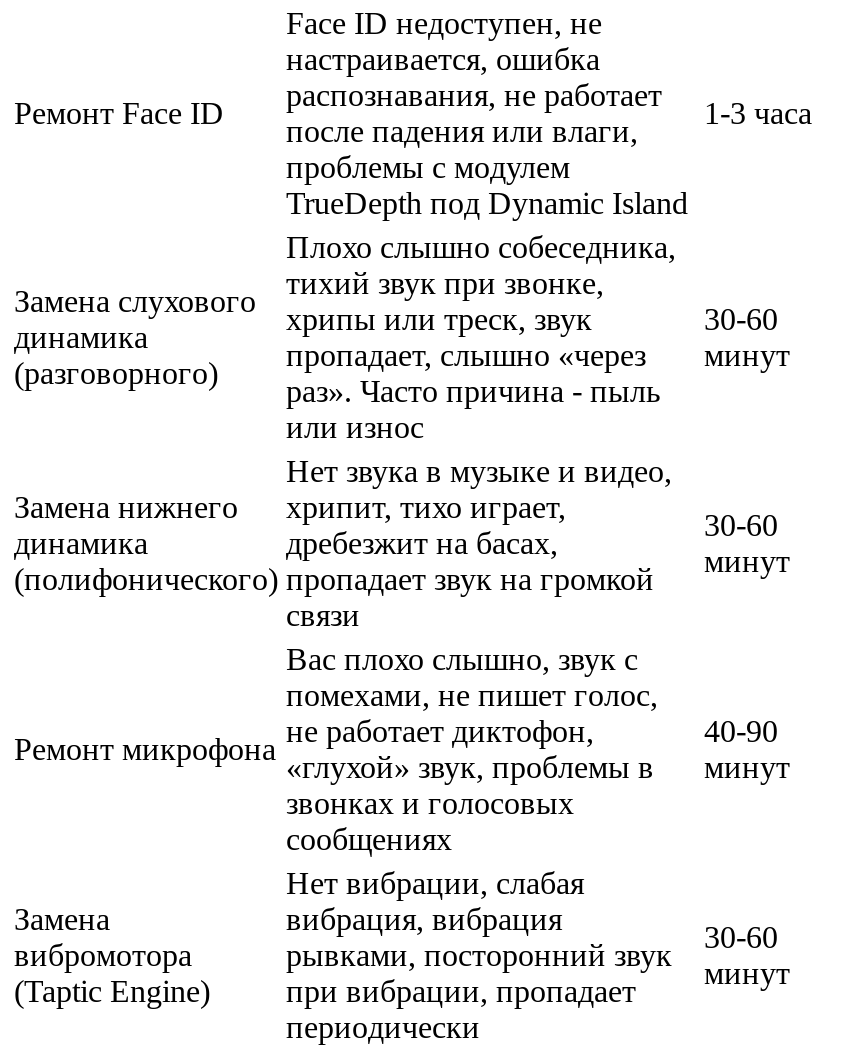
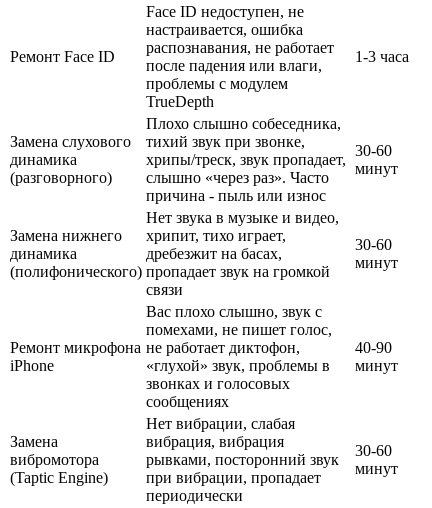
- TrueDepth под Dynamic Island
+ TrueDepth

- хрипы или треск, звук
- пропадает, слышно «через
- раз». Часто причина - пыль
- или износ
+ хрипы/треск, звук пропадает,
+ слышно «через раз». Часто
+ причина - пыль или износ

+ iPhone
